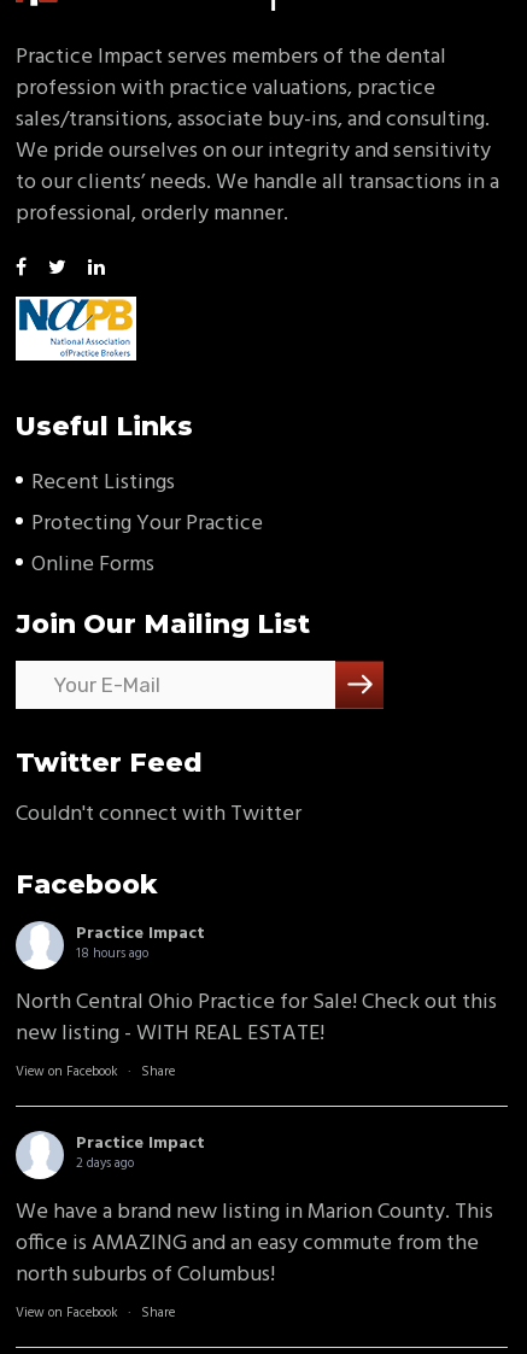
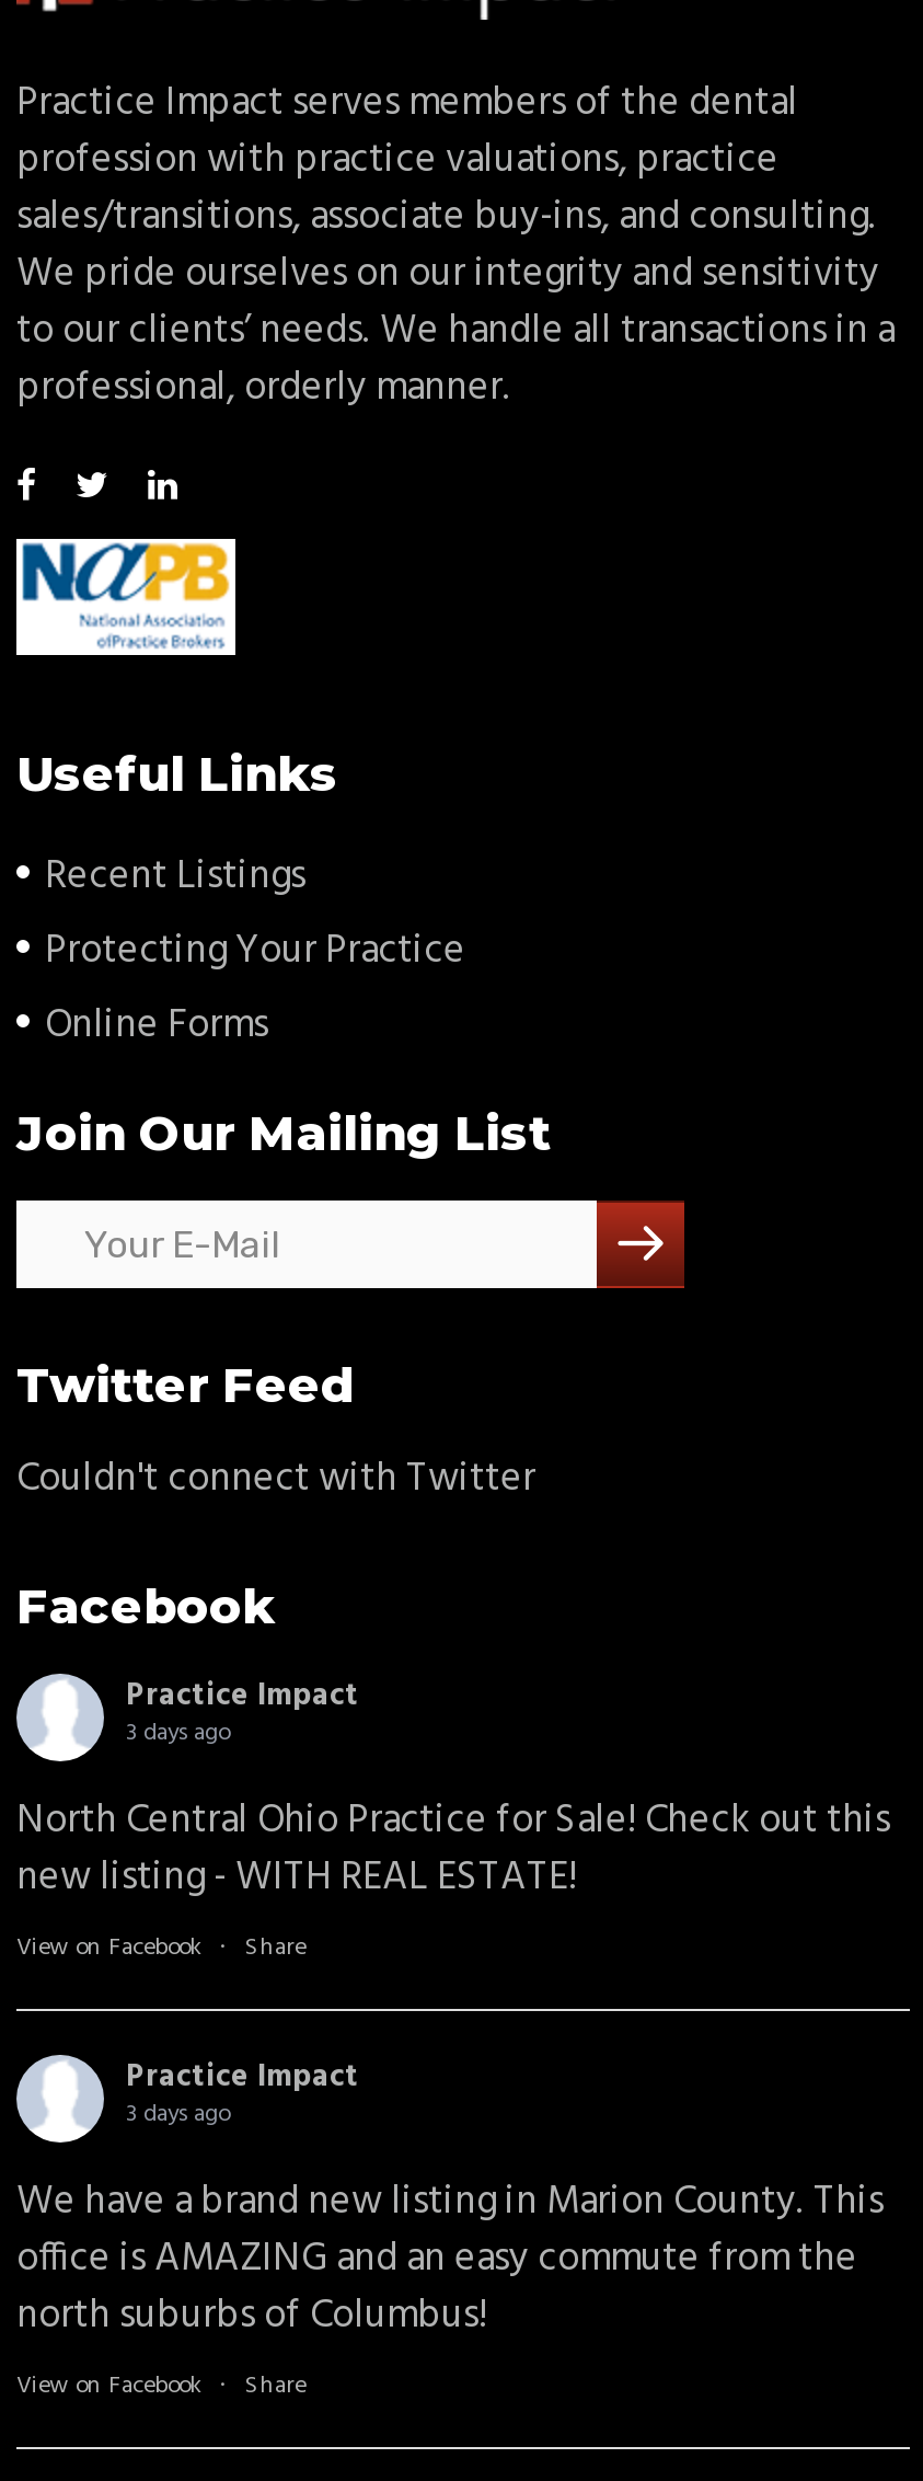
- 18 hours ago
+ 3 days ago

- 2 days ago
+ 3 days ago
